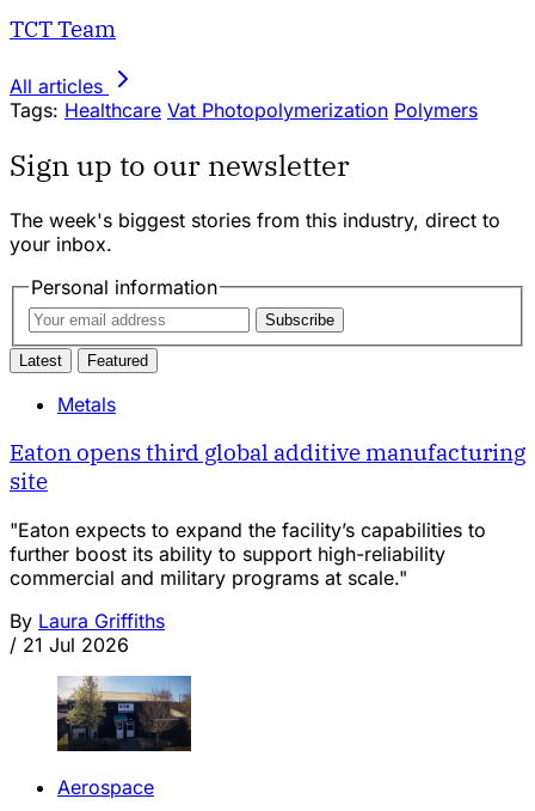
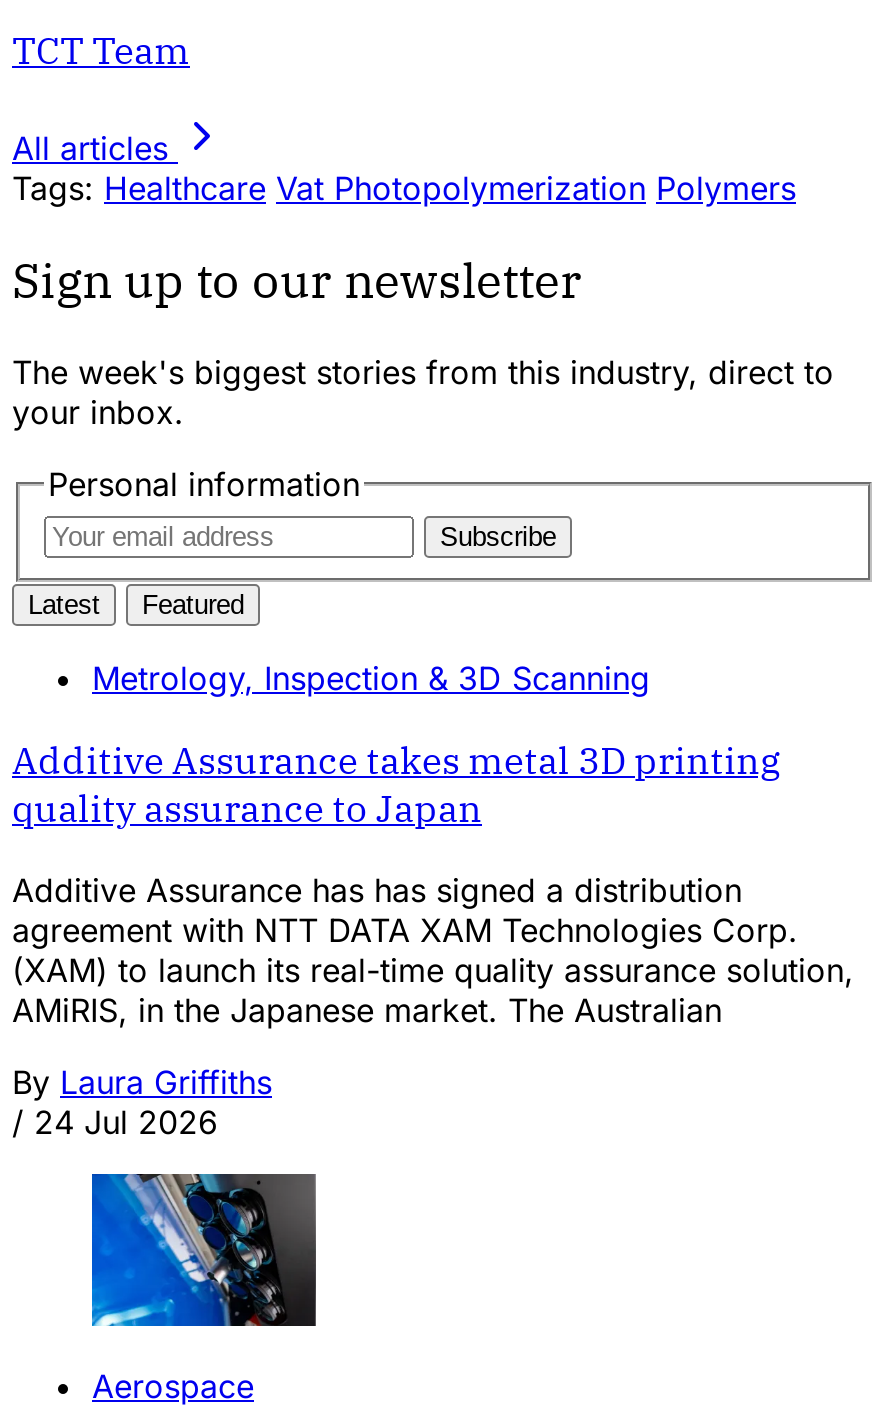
- Metals
+ Metrology, Inspection & 3D Scanning

- Eaton opens third global additive manufacturing
- site
+ Additive Assurance takes metal 3D printing
+ quality assurance to Japan

- "Eaton expects to expand the facility’s capabilities to
- further boost its ability to support high-reliability
- commercial and military programs at scale."
+ Additive Assurance has has signed a distribution
+ agreement with NTT DATA XAM Technologies Corp.
+ (XAM) to launch its real-time quality assurance solution,
+ AMiRIS, in the Japanese market. The Australian

- / 21 Jul 2026
+ / 24 Jul 2026

- [image]
+ [image]
